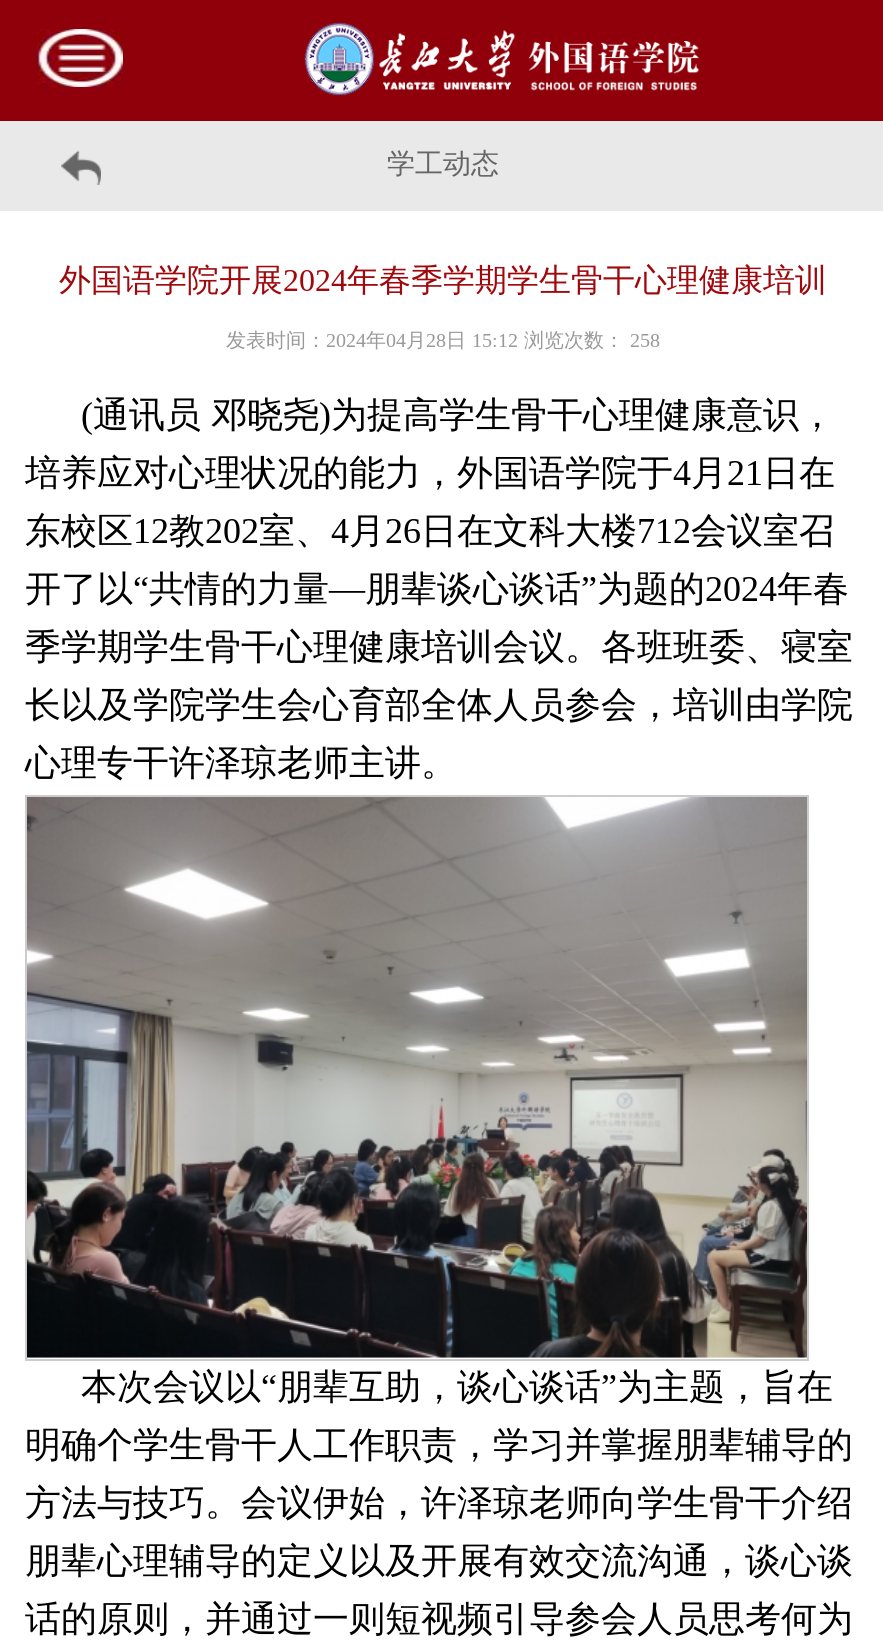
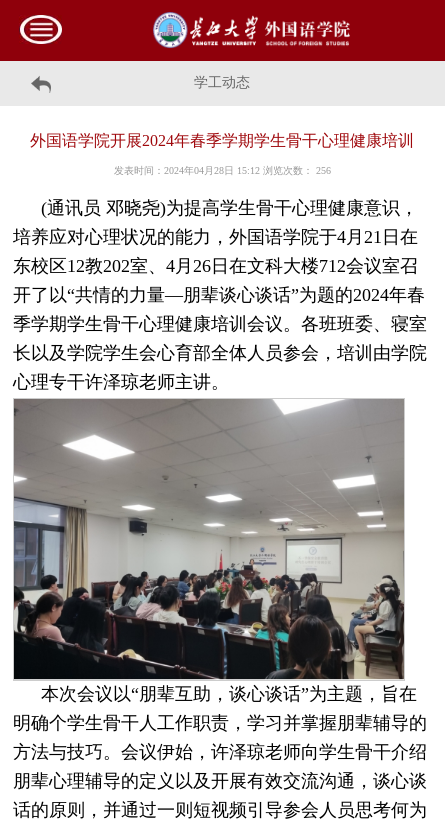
- 发表时间：2024年04月28日 15:12 浏览次数：258
+ 发表时间：2024年04月28日 15:12 浏览次数：256
